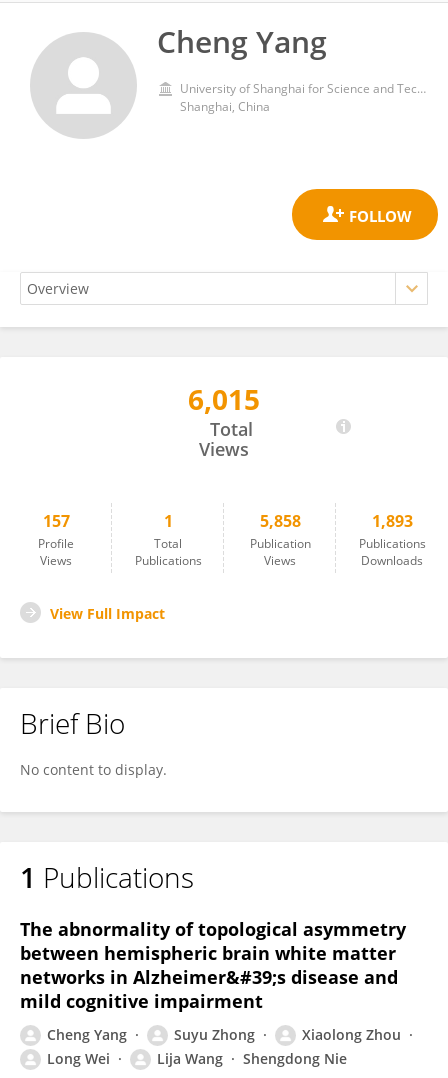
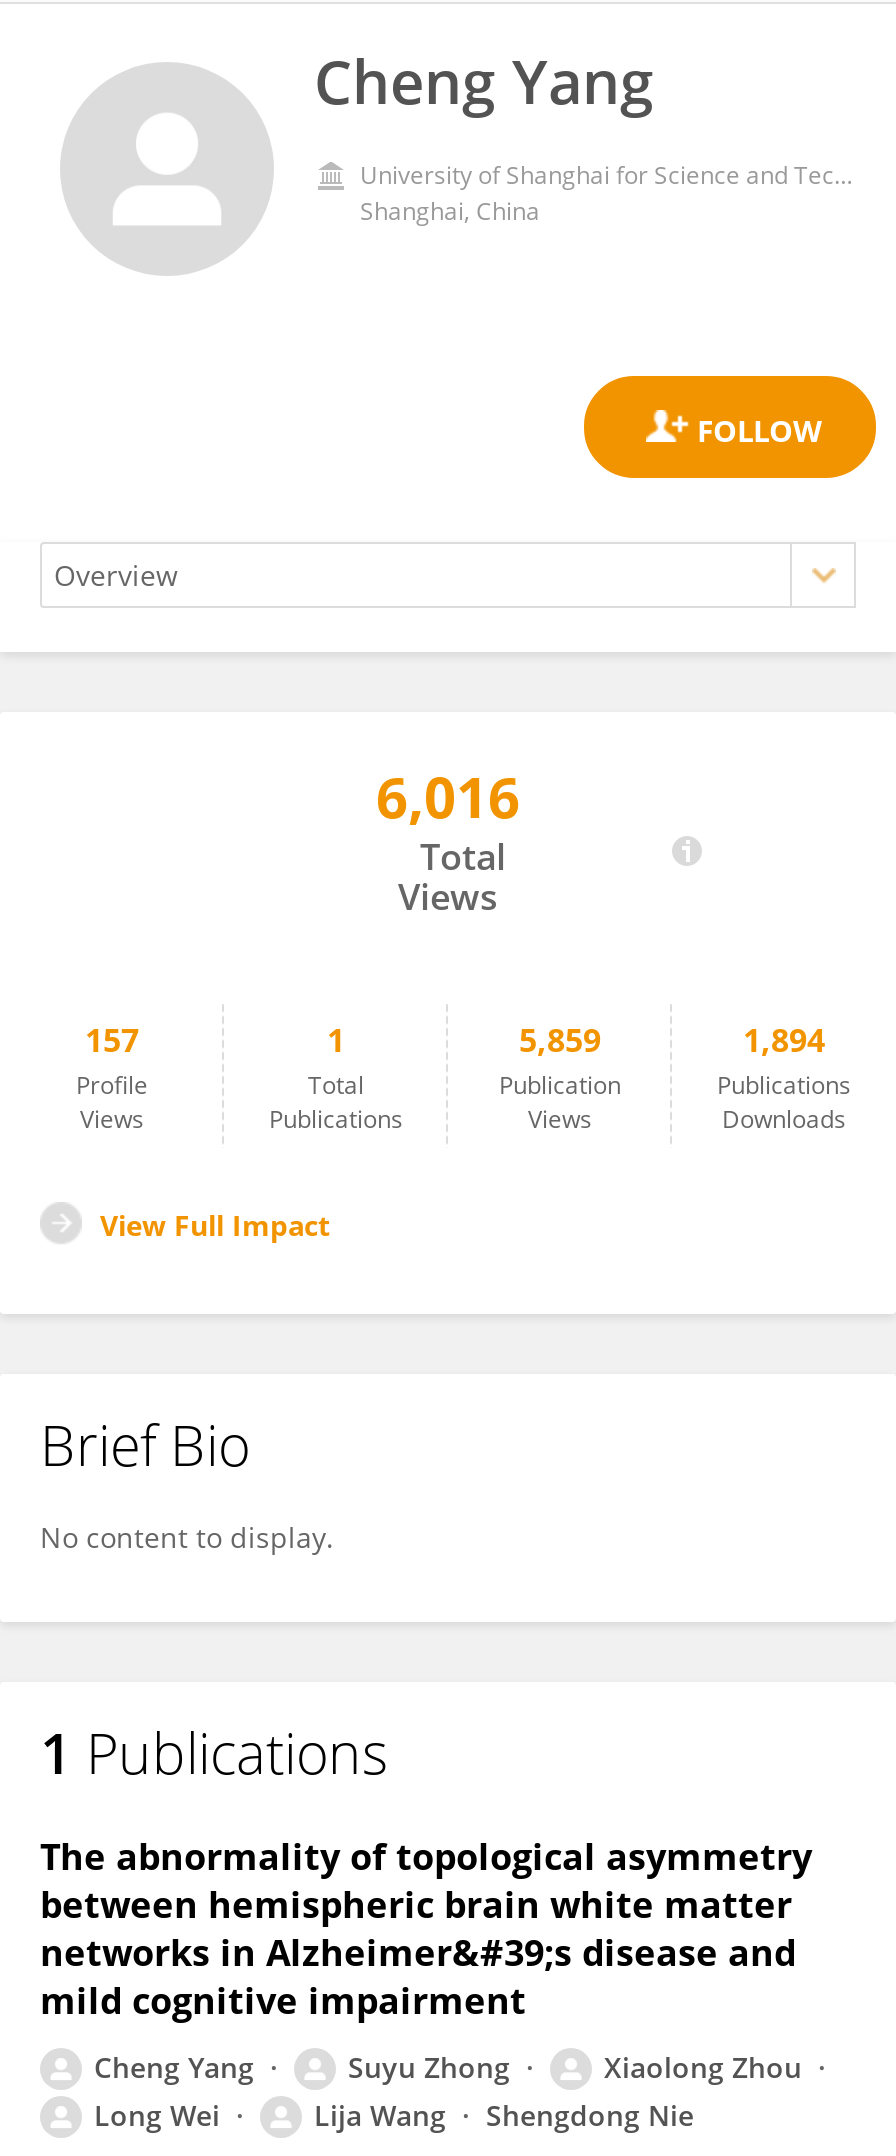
- 6,015
+ 6,016

- 5,858
+ 5,859

- 1,893
+ 1,894
